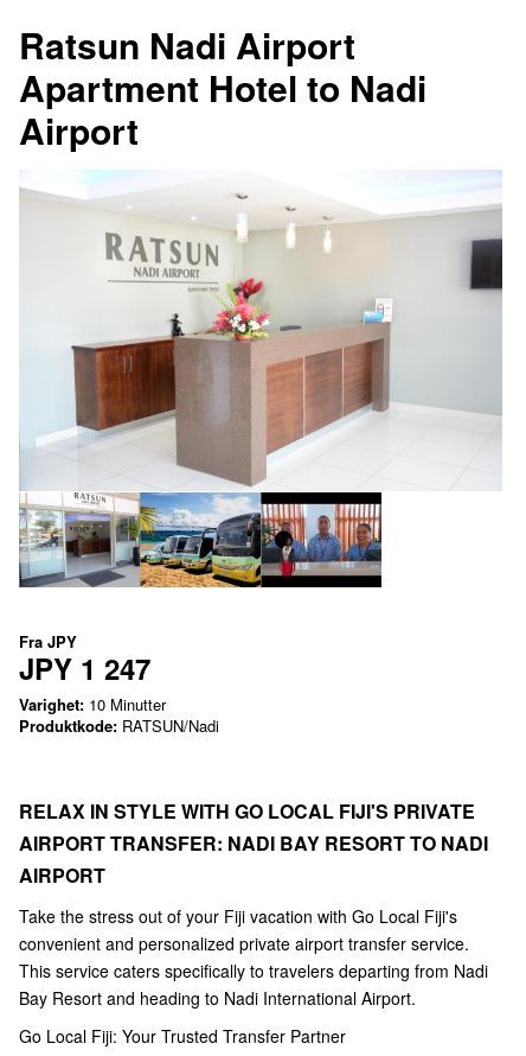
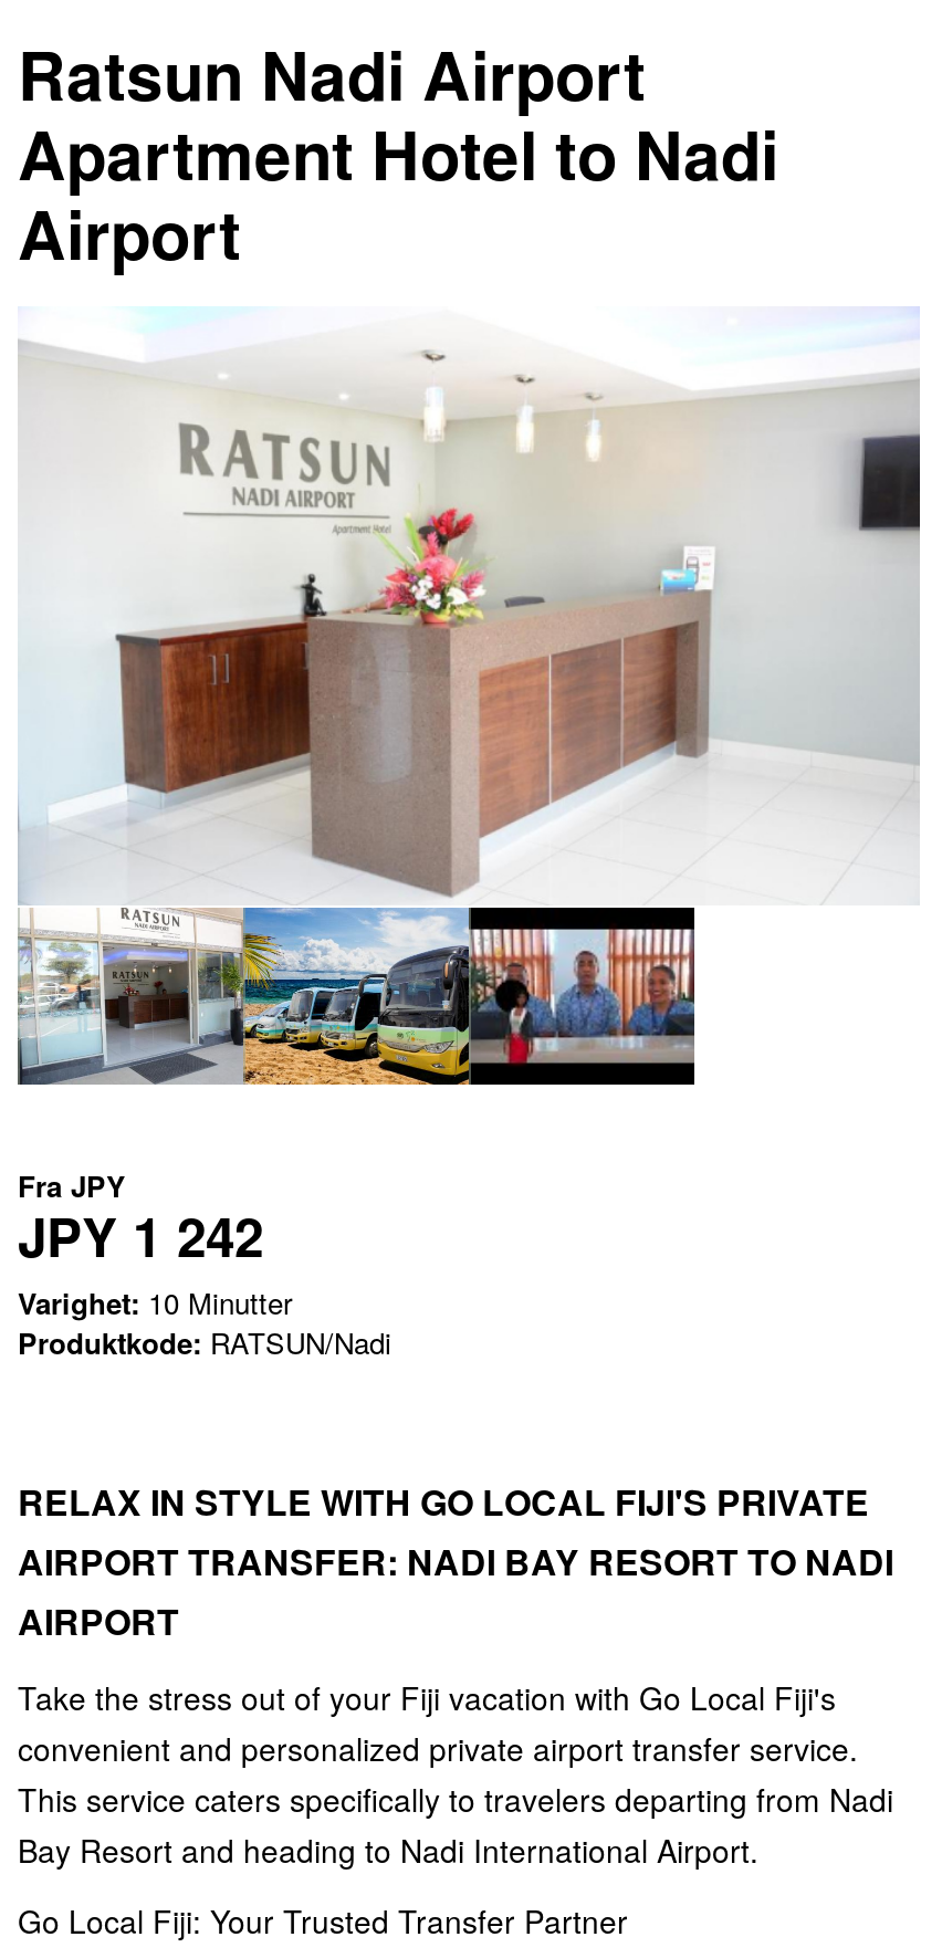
- JPY 1 247
+ JPY 1 242
